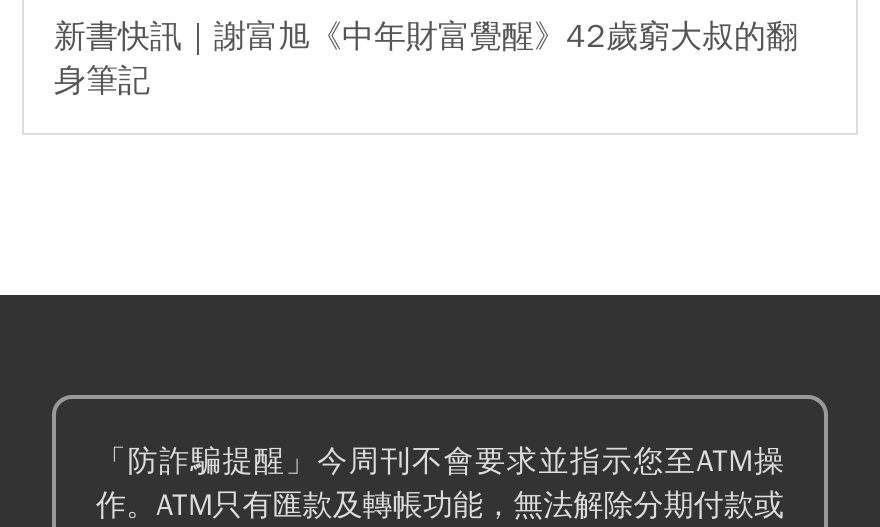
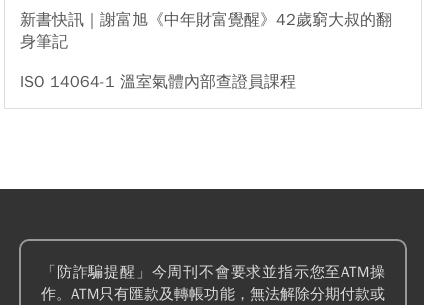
+ ISO 14064-1 溫室氣體內部查證員課程
